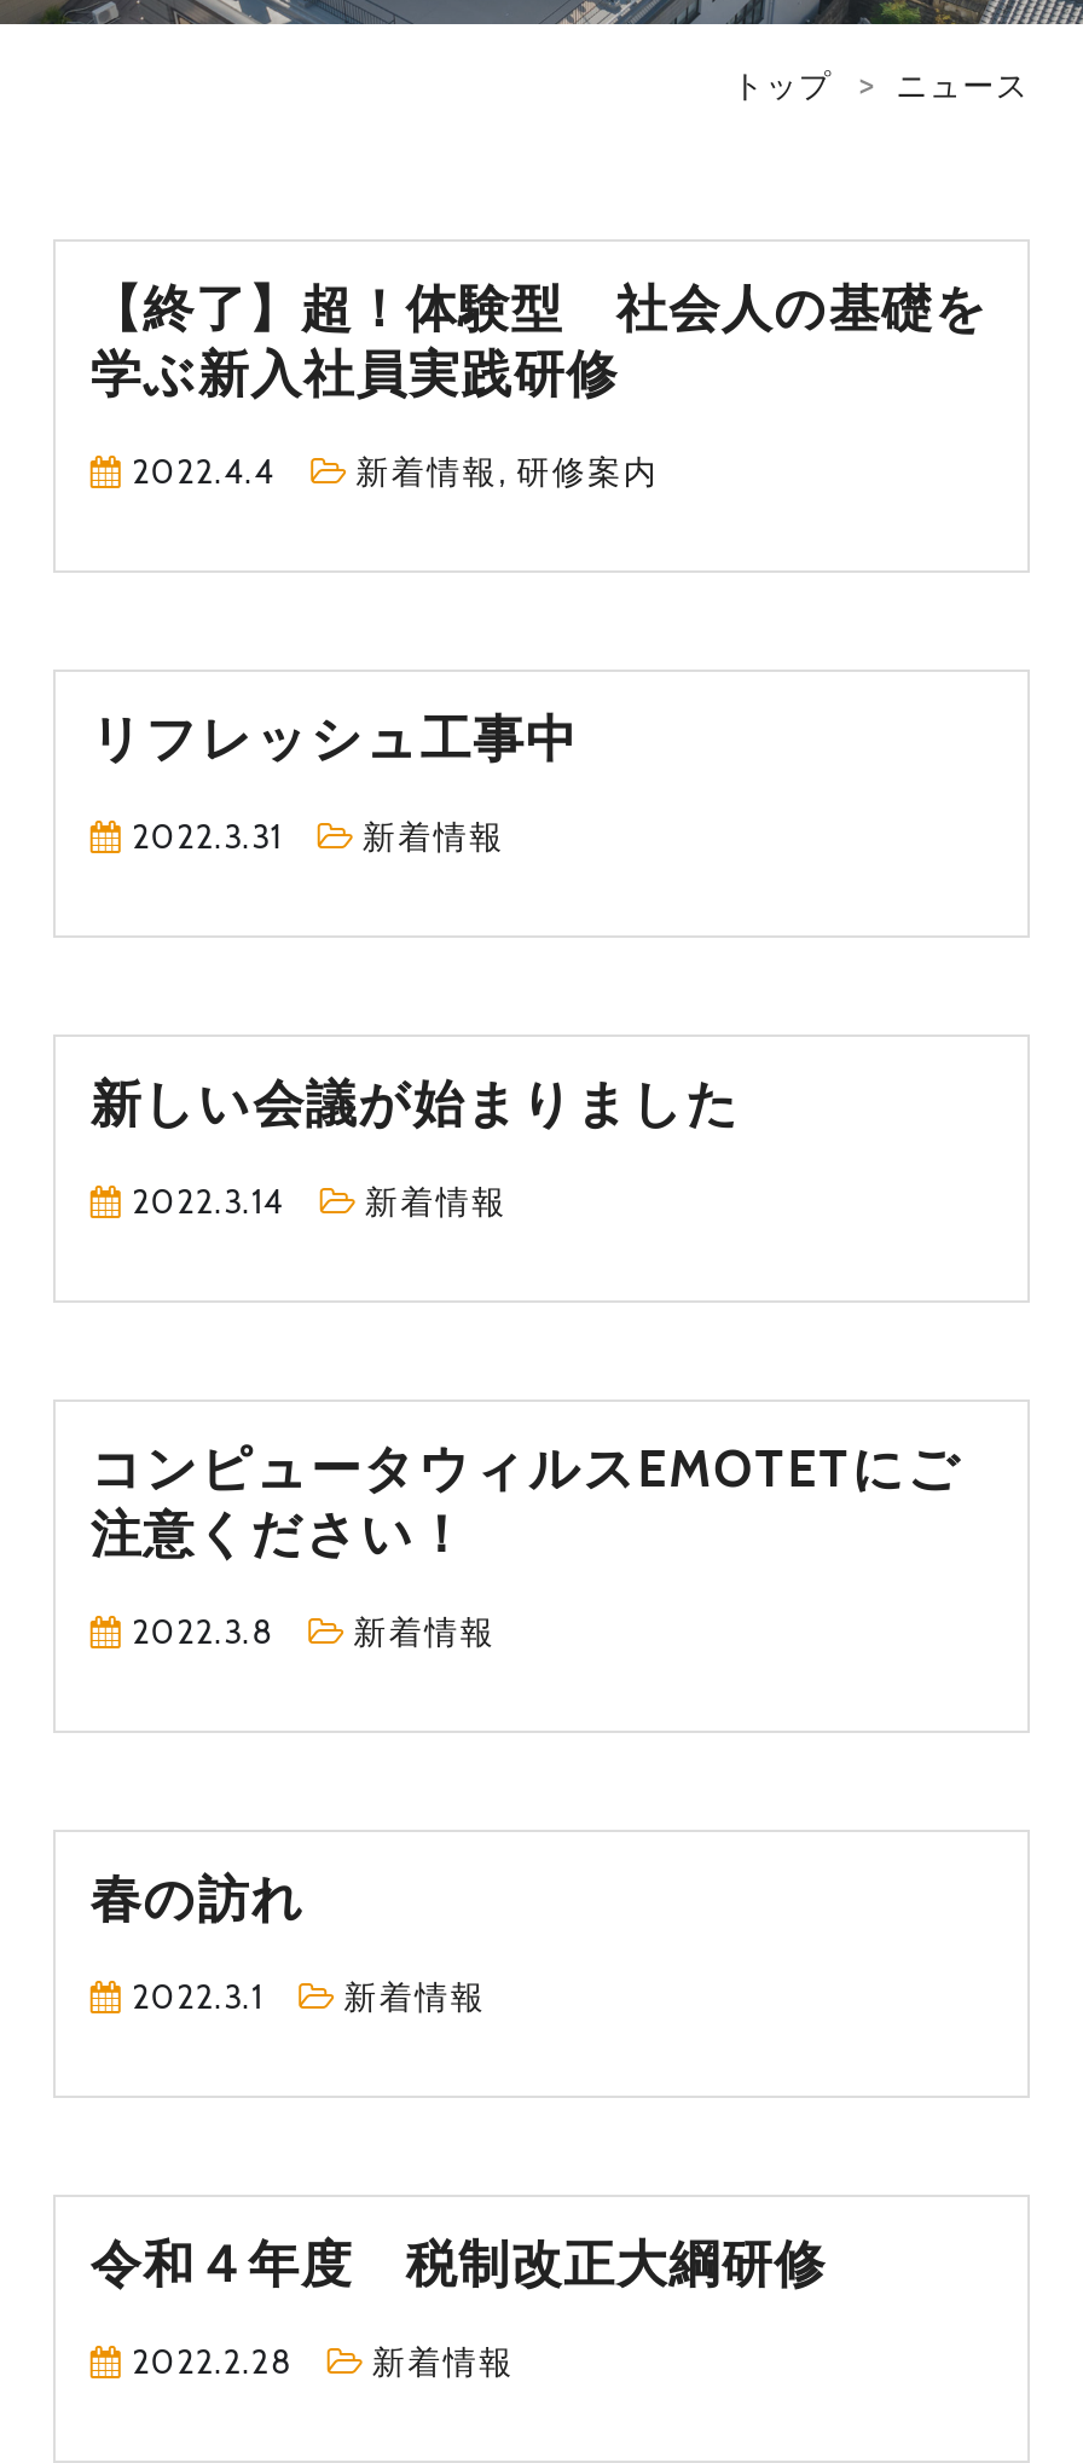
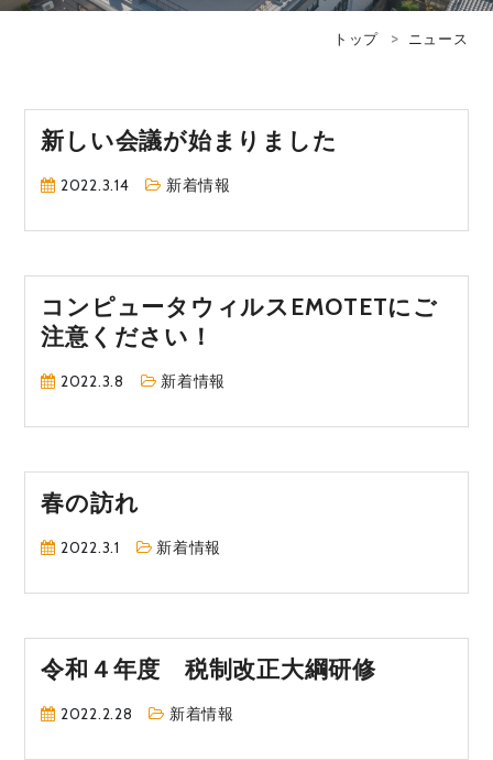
- 【終了】超！体験型 社会人の基礎を
- 学ぶ新入社員実践研修
- 2022.4.4
- 新着情報,研修案内

- リフレッシュ工事中
- 2022.3.31
- 新着情報
